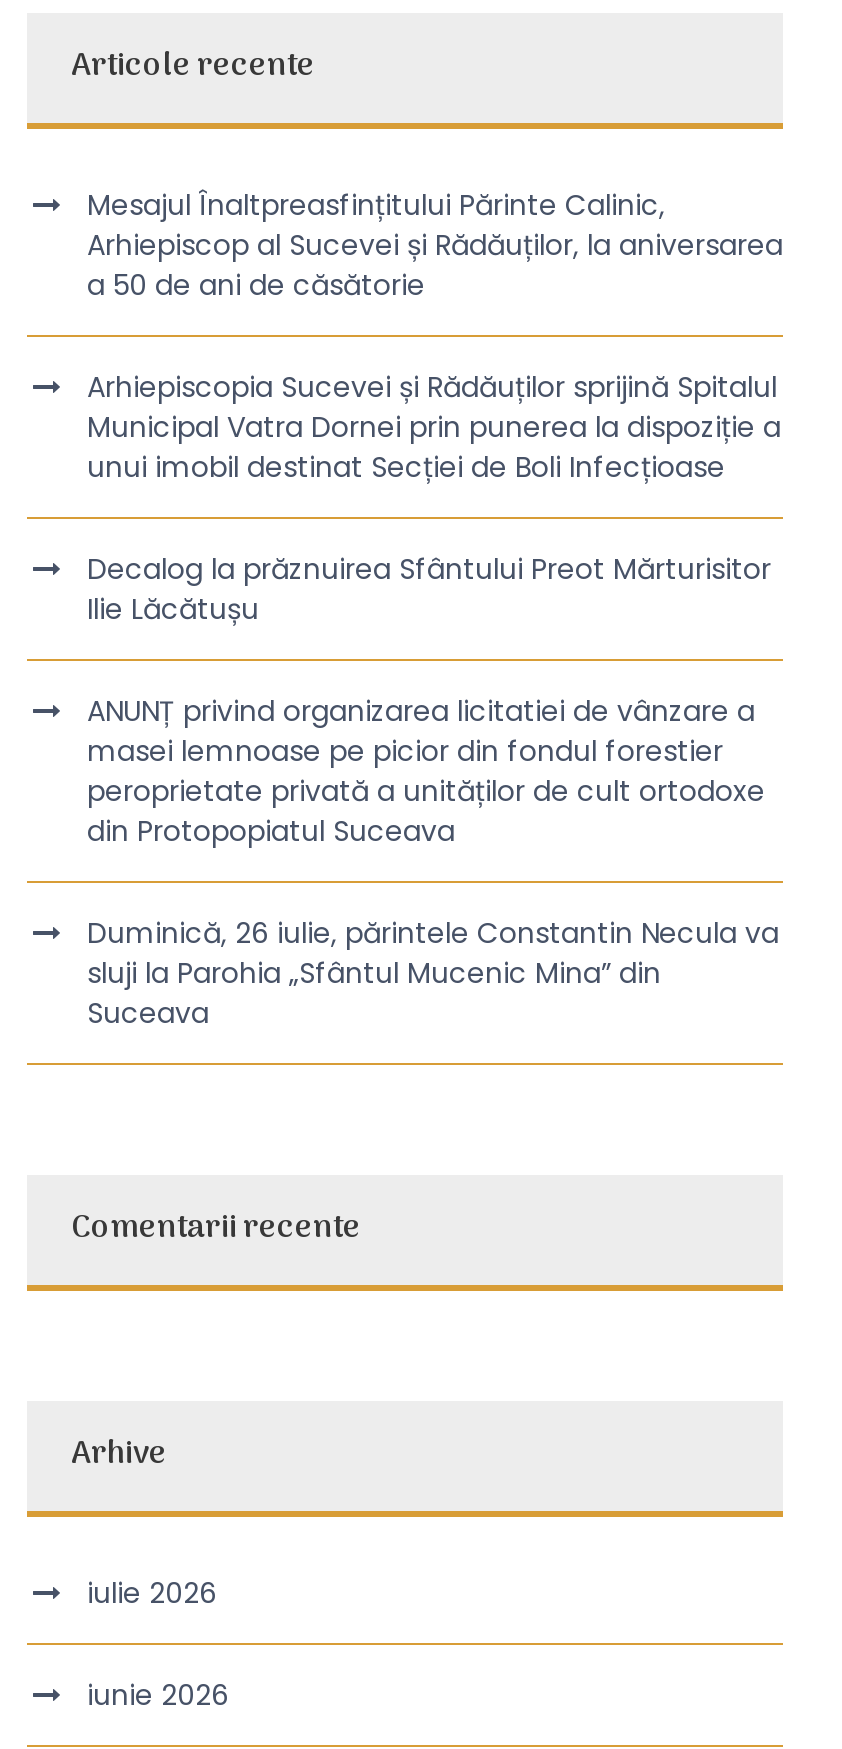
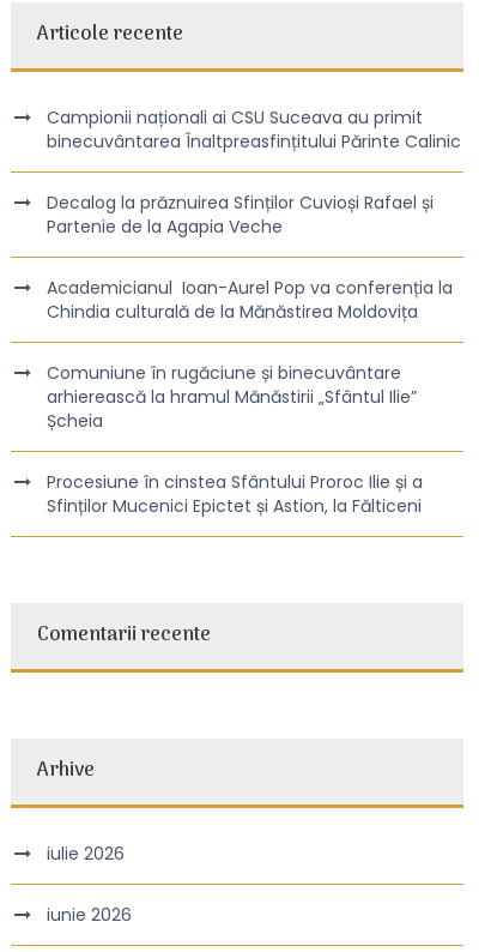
- Mesajul Înaltpreasfințitului Părinte Calinic,
- Arhiepiscop al Sucevei și Rădăuților, la aniversarea
- a 50 de ani de căsătorie
+ Campionii naționali ai CSU Suceava au primit
+ binecuvântarea Înaltpreasfințitului Părinte Calinic

- Arhiepiscopia Sucevei și Rădăuților sprijină Spitalul
- Municipal Vatra Dornei prin punerea la dispoziție a
- unui imobil destinat Secției de Boli Infecțioase
+ Decalog la prăznuirea Sfinților Cuvioși Rafael și
+ Partenie de la Agapia Veche

- Decalog la prăznuirea Sfântului Preot Mărturisitor
- Ilie Lăcătușu
+ Academicianul Ioan-Aurel Pop va conferenția la
+ Chindia culturală de la Mănăstirea Moldovița

- ANUNȚ privind organizarea licitatiei de vânzare a
- masei lemnoase pe picior din fondul forestier
- peroprietate privată a unităților de cult ortodoxe
- din Protopopiatul Suceava
+ Comuniune în rugăciune și binecuvântare
+ arhierească la hramul Mănăstirii „Sfântul Ilie”
+ Șcheia

- Duminică, 26 iulie, părintele Constantin Necula va
- sluji la Parohia „Sfântul Mucenic Mina” din
- Suceava
+ Procesiune în cinstea Sfântului Proroc Ilie și a
+ Sfinților Mucenici Epictet și Astion, la Fălticeni
